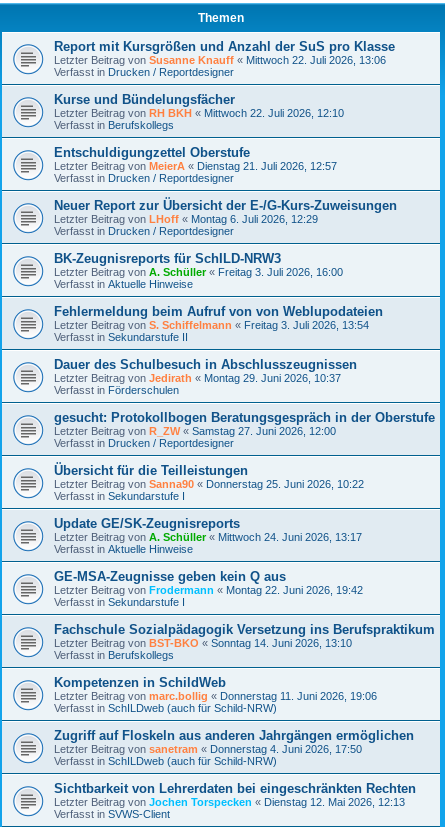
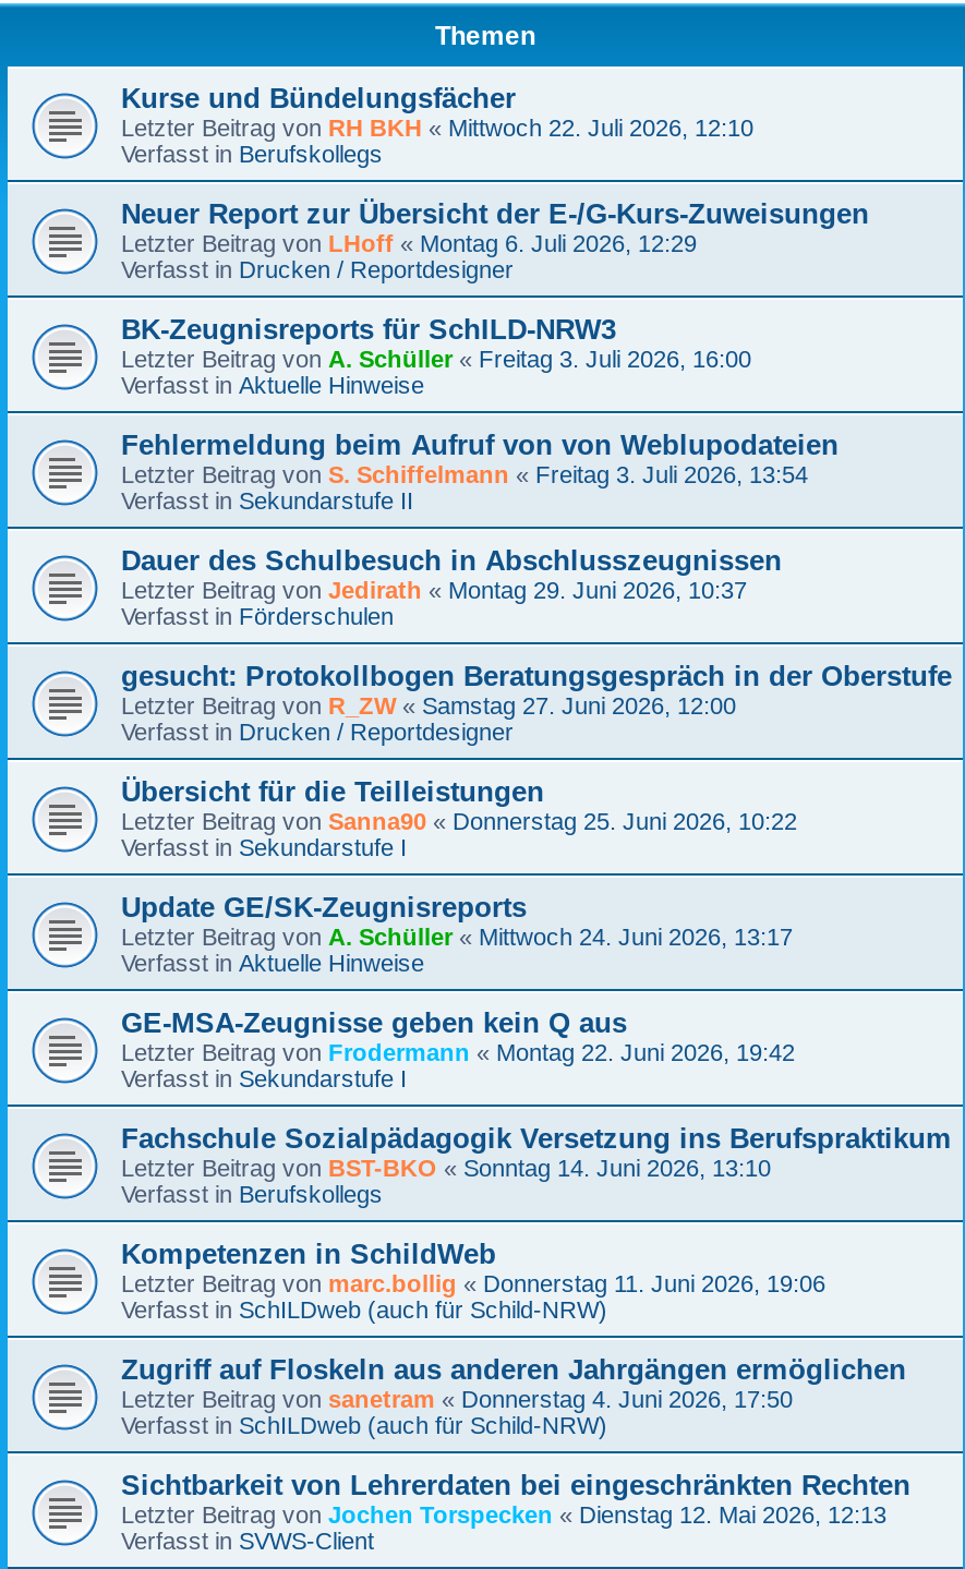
- Report mit Kursgrößen und Anzahl der SuS pro Klasse
- Letzter Beitrag von Susanne Knauff «Mittwoch 22. Juli 2026, 13:06
- Verfasst in Drucken / Reportdesigner

- Entschuldigungzettel Oberstufe
- Letzter Beitrag vonMeierA «Dienstag 21. Juli 2026, 12:57
- Verfasst in Drucken / Reportdesigner
